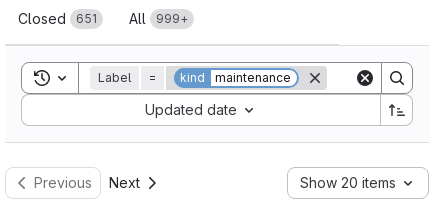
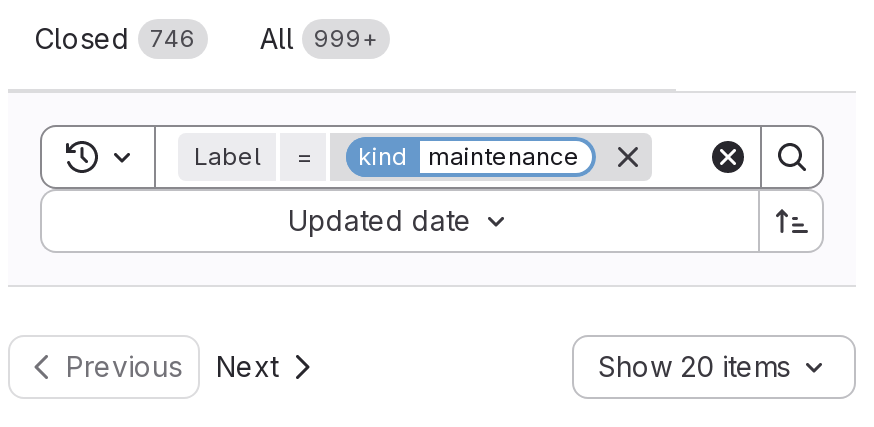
- Closed 651
+ Closed 746
